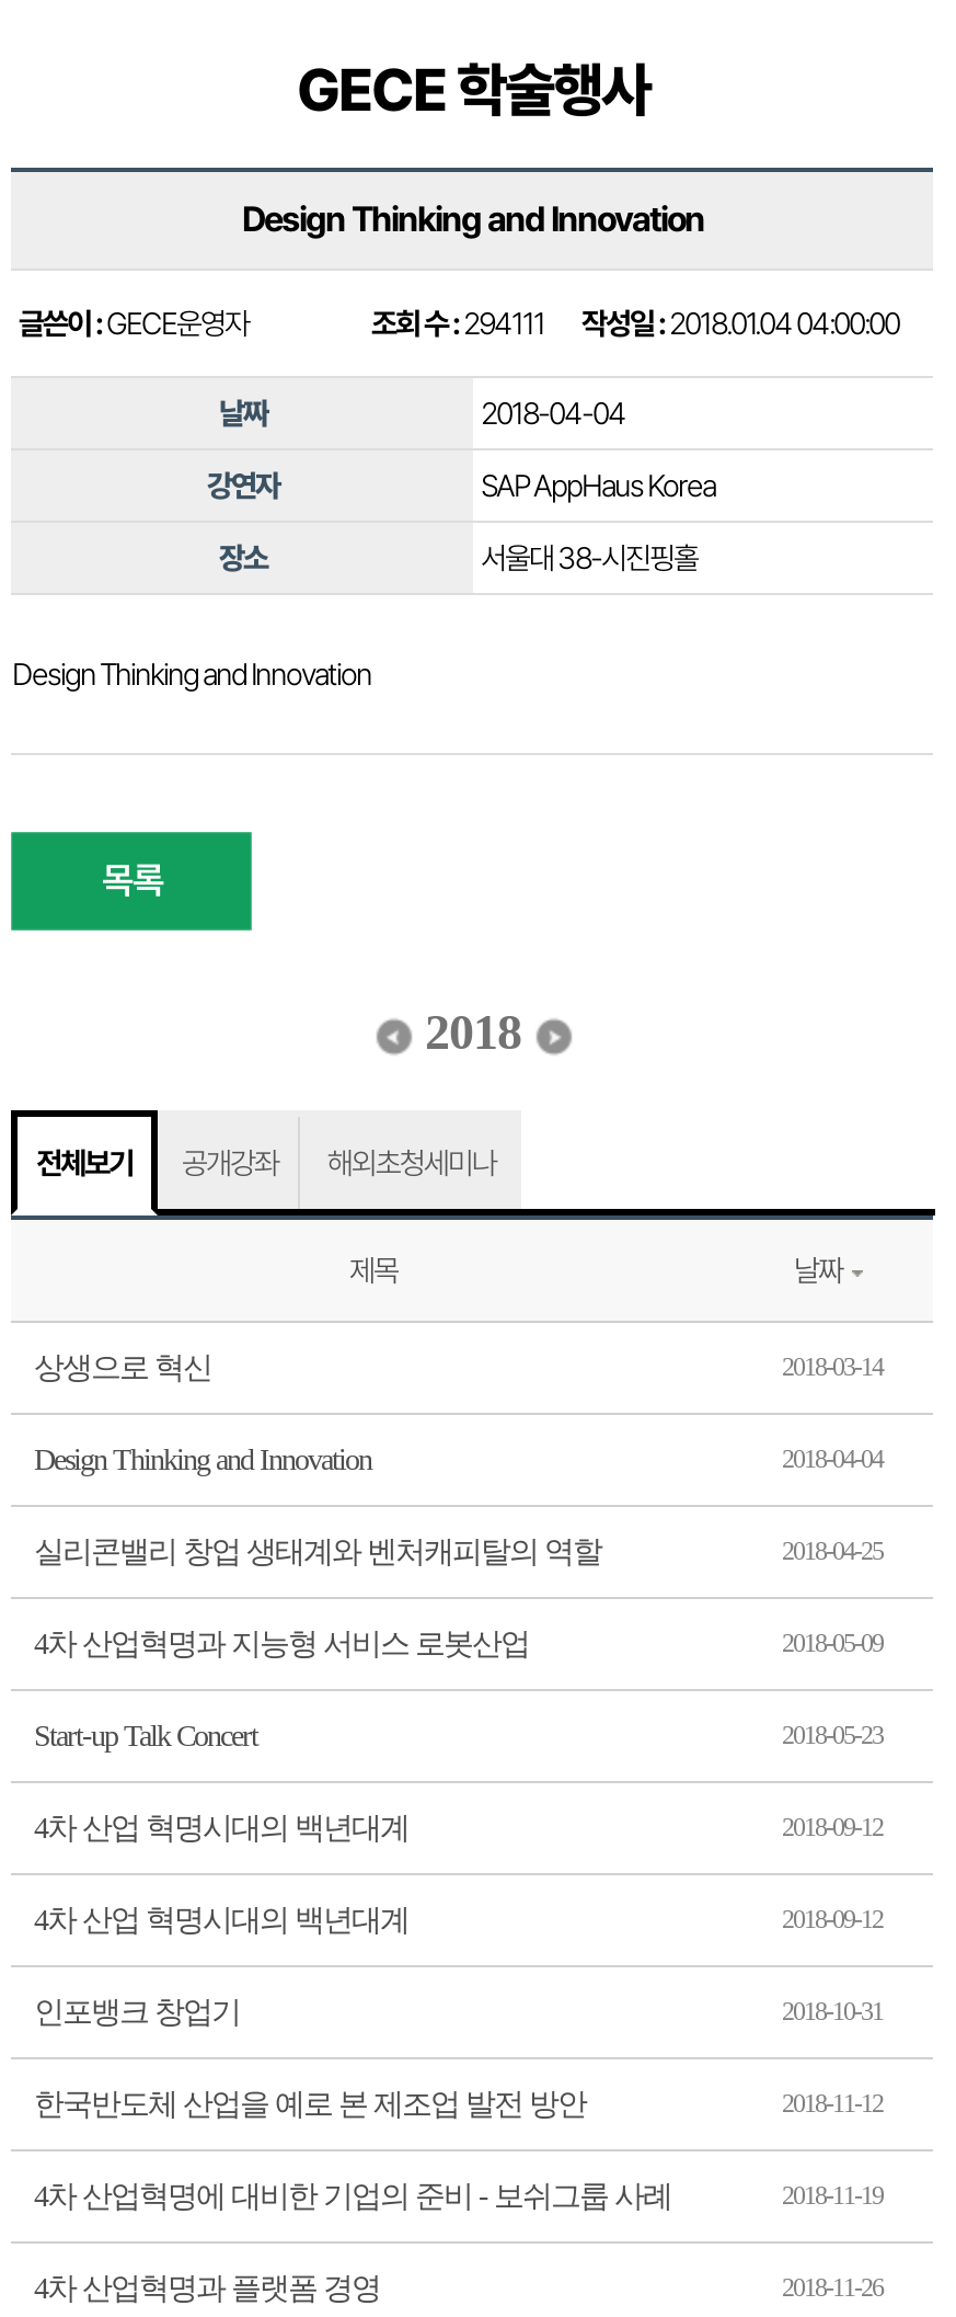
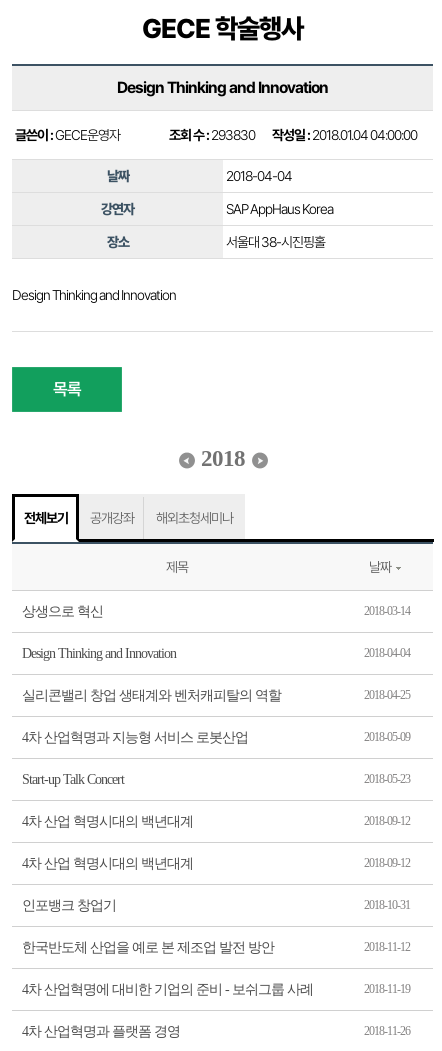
- 조회 수 : 294111 작성일 : 2018.01.04 04:00:00
+ 조회 수 : 293830 작성일 : 2018.01.04 04:00:00
